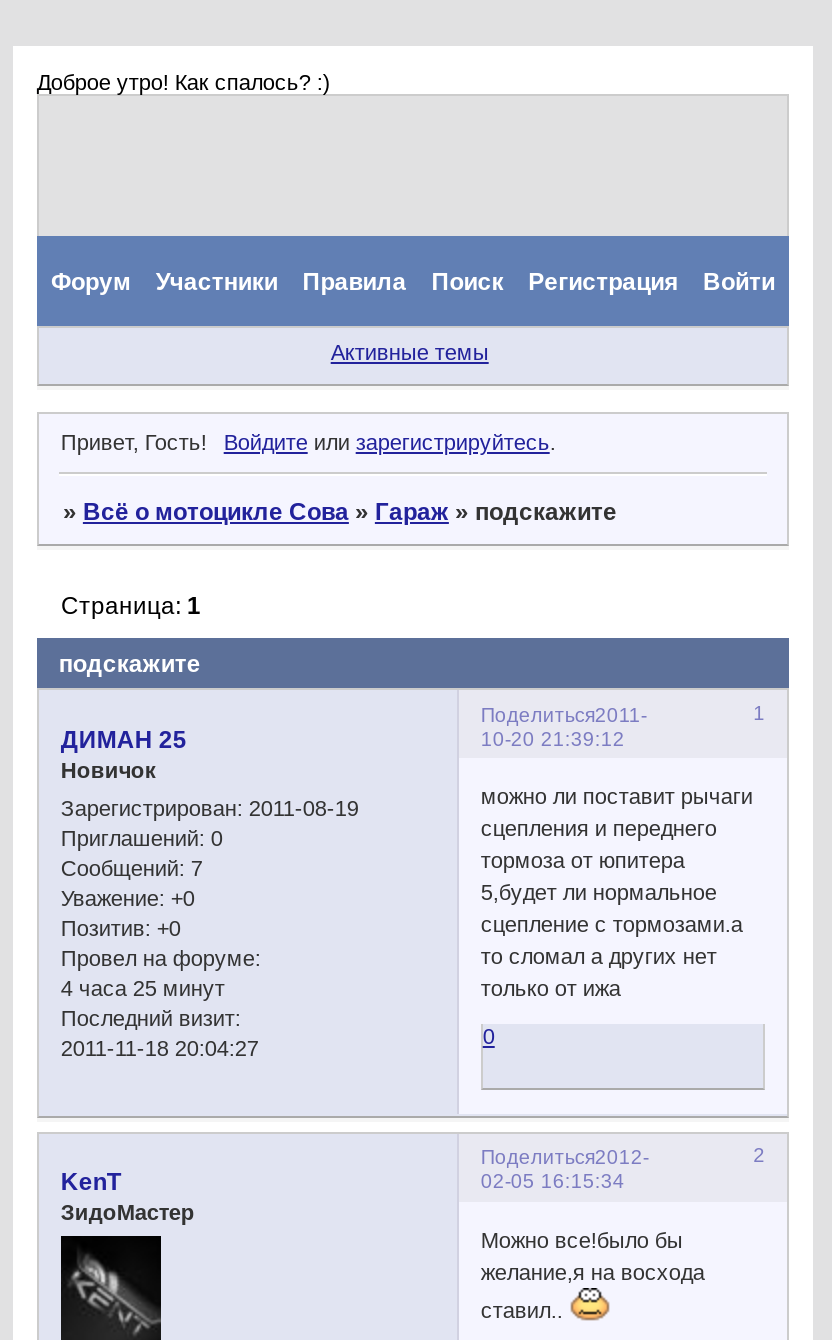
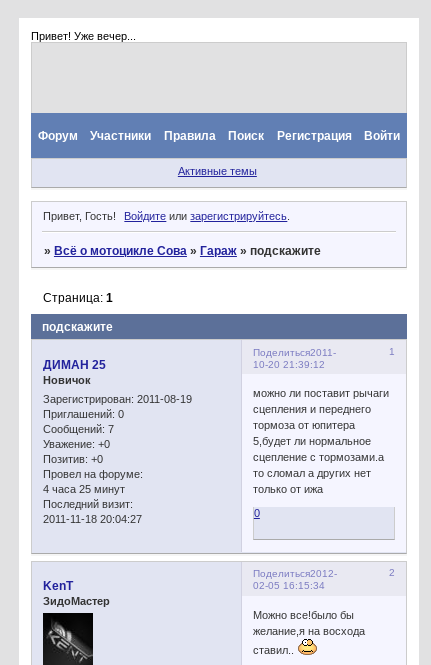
- Доброе утро! Как спалось? :)
+ Привет! Уже вечер...
